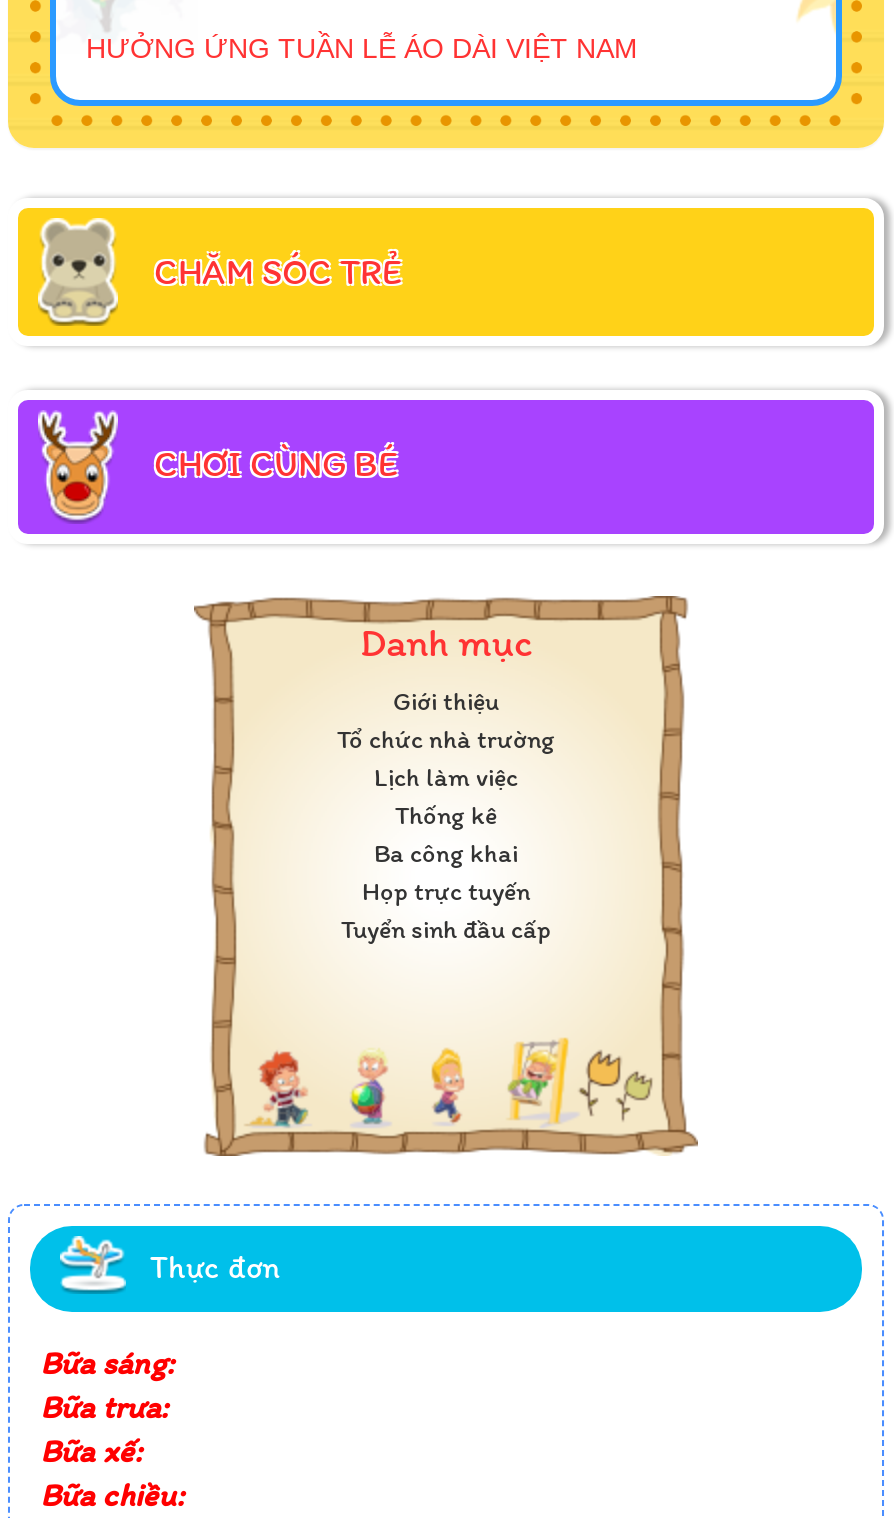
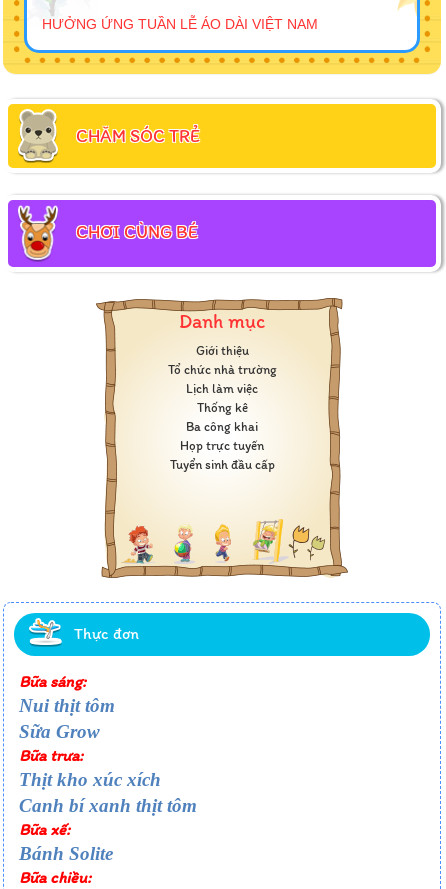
+ Nui thịt tôm
+ Sữa Grow

+ Thịt kho xúc xích
+ Canh bí xanh thịt tôm

+ Bánh Solite
